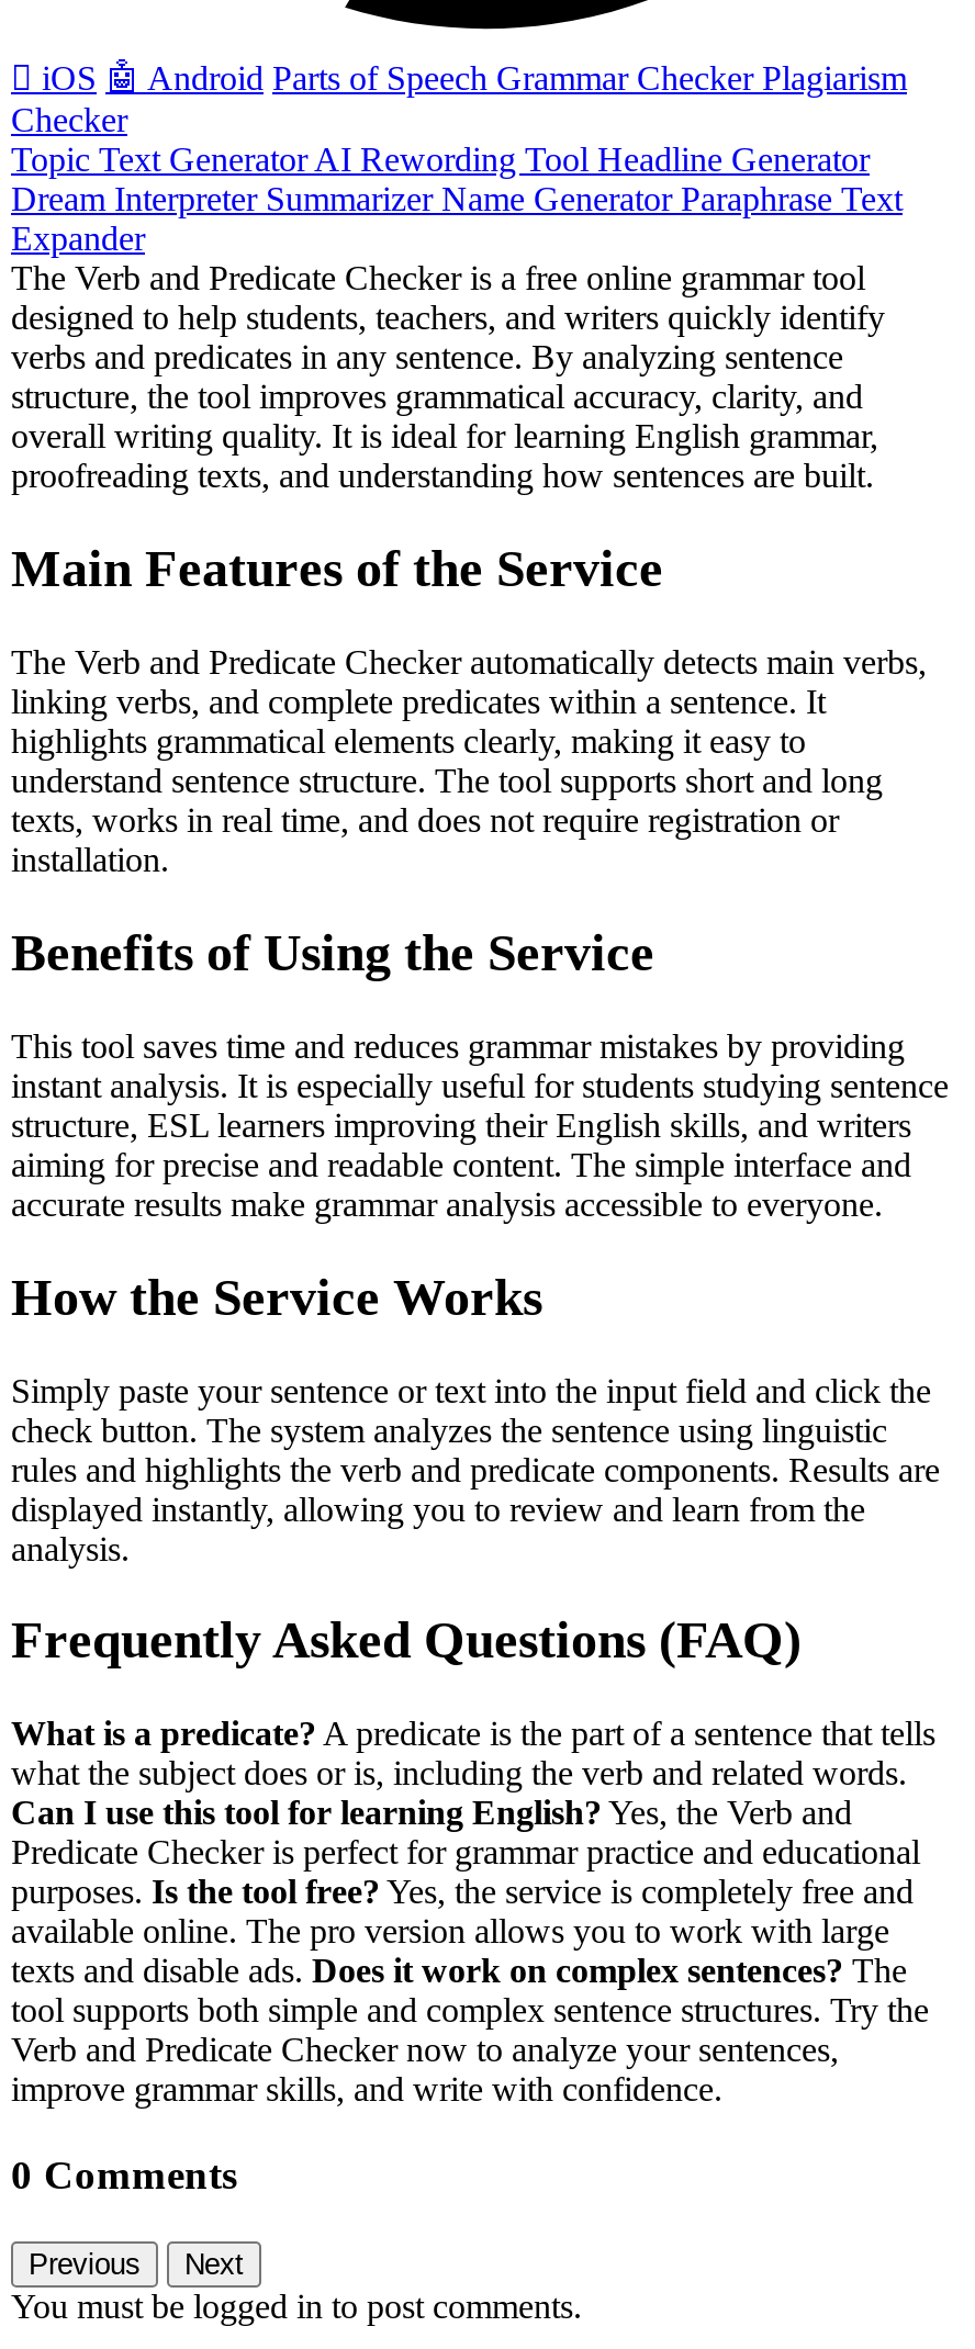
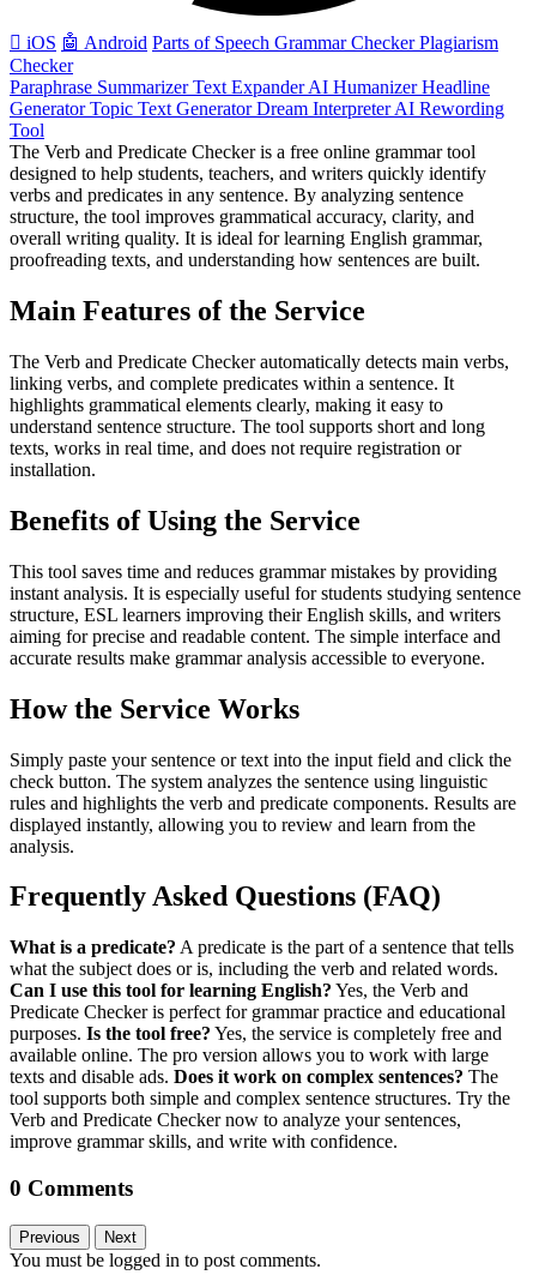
- Topic Text Generator AI Rewording Tool Headline Generator
- Dream Interpreter Summarizer Name Generator Paraphrase Text
- Expander
+ Paraphrase Summarizer Text Expander AI Humanizer Headline
+ Generator Topic Text Generator Dream Interpreter AI Rewording
+ Tool
